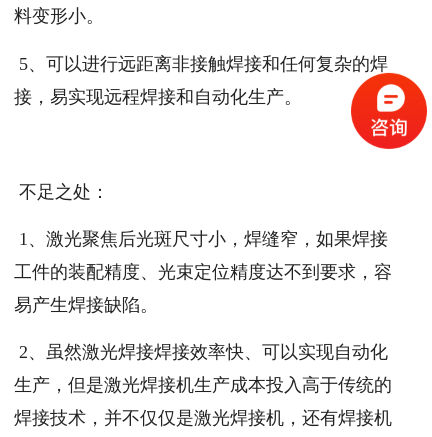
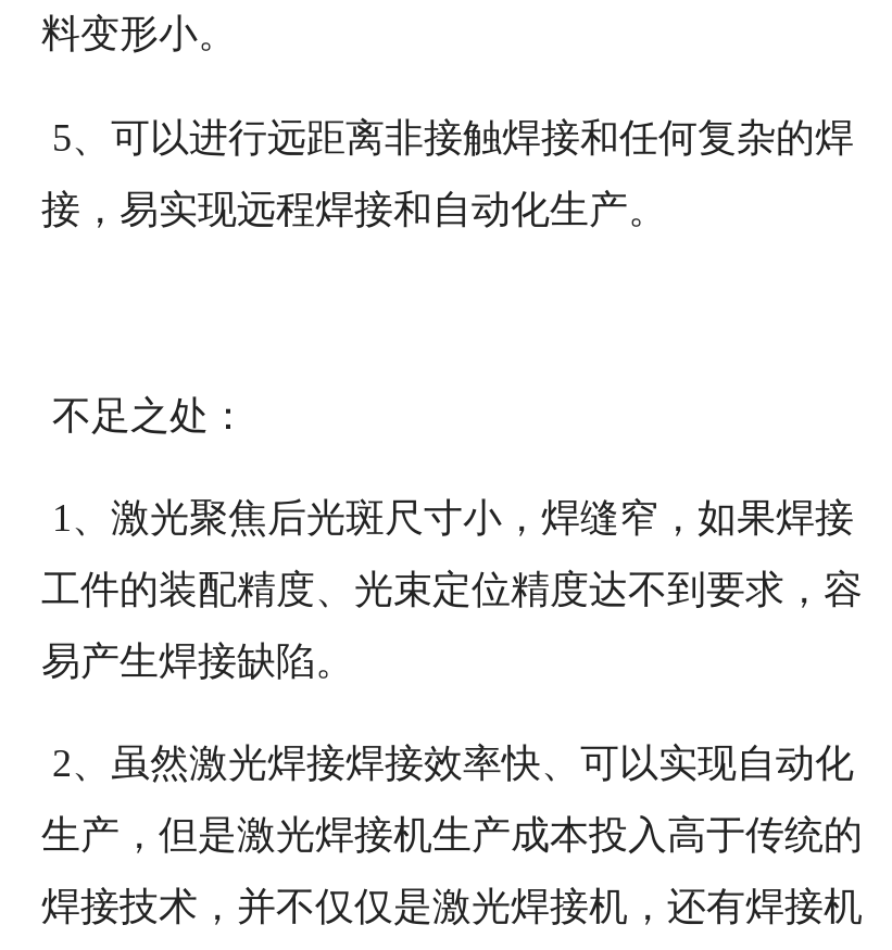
- [image]
